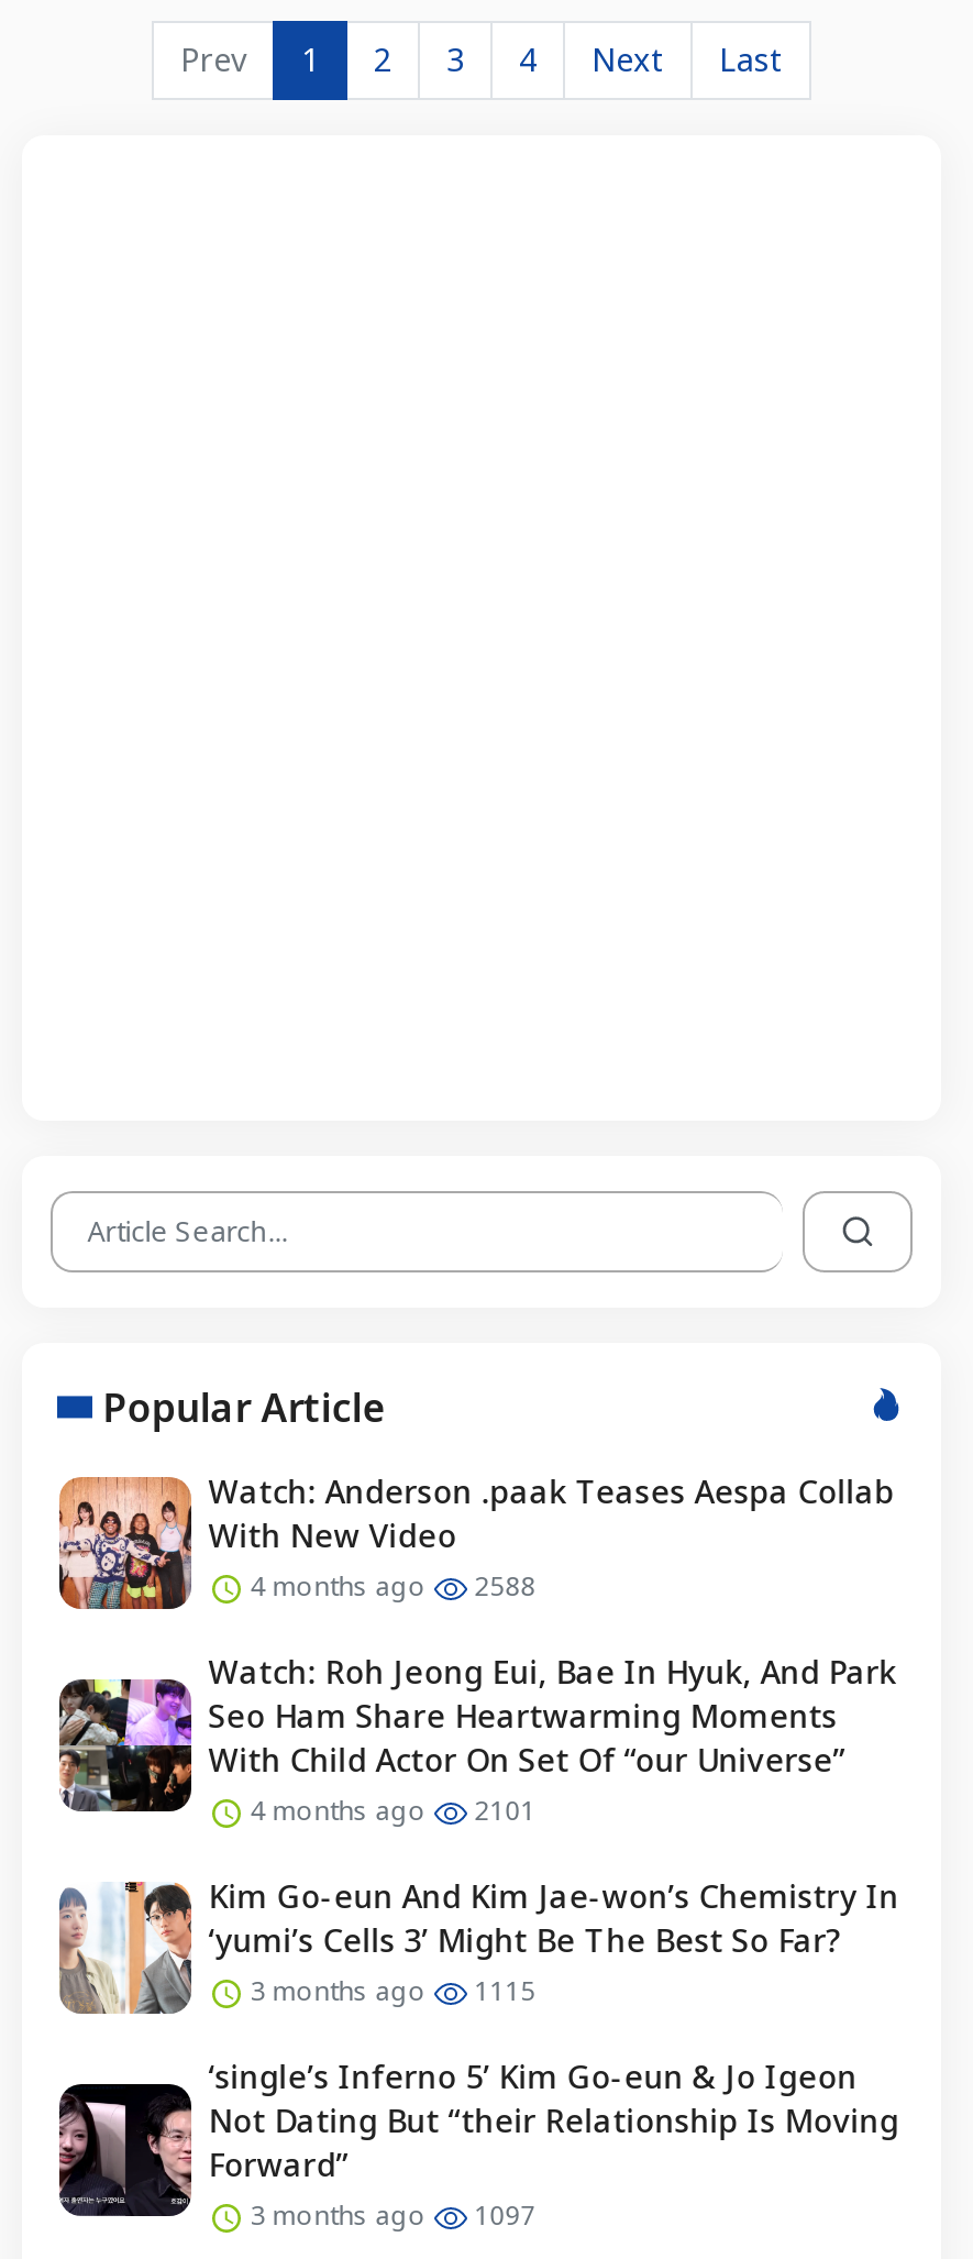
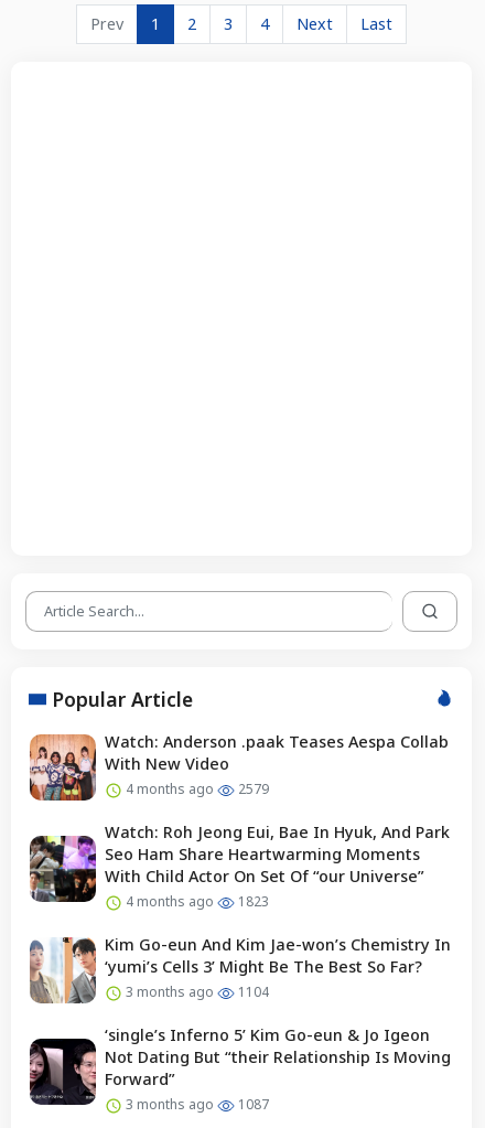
- 4 months ago 2588
+ 4 months ago 2579

- 4 months ago 2101
+ 4 months ago 1823

- 3 months ago 1115
+ 3 months ago 1104

- 3 months ago 1097
+ 3 months ago 1087
